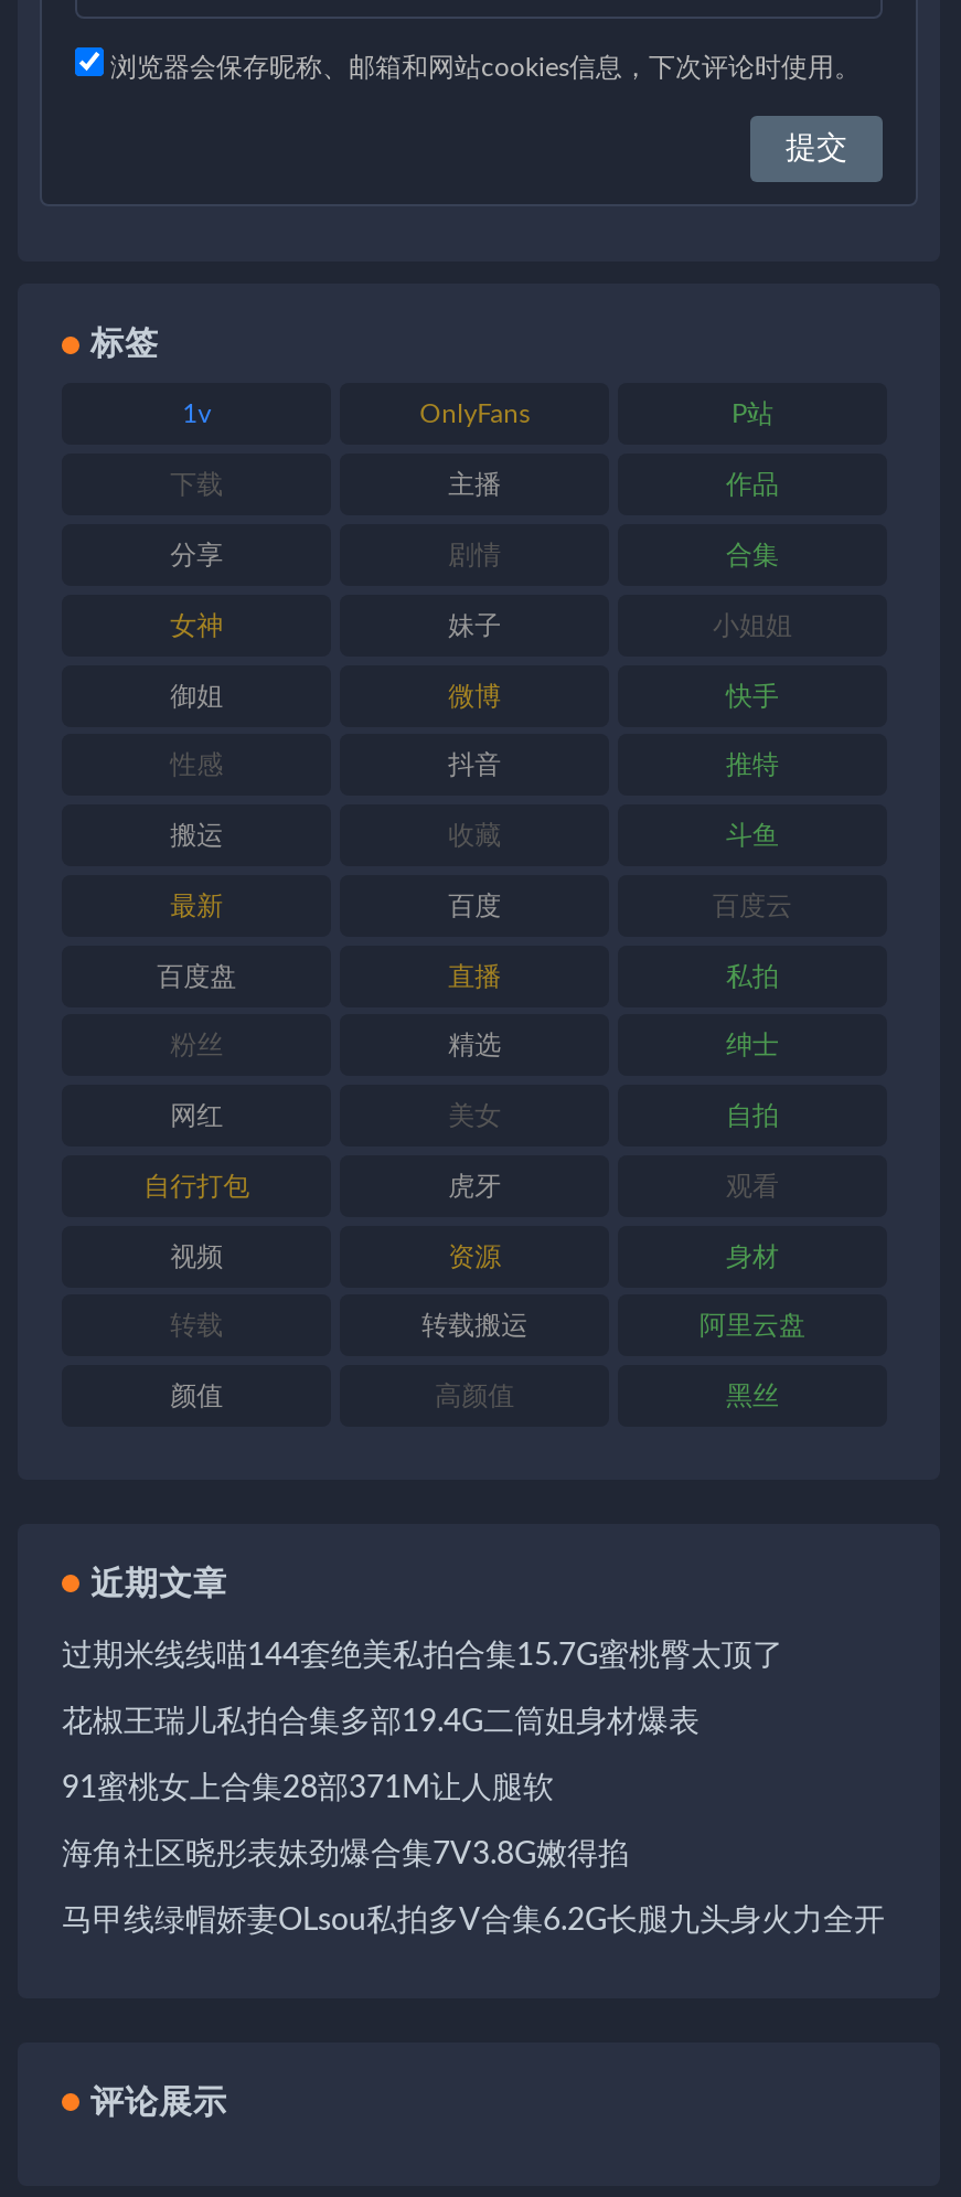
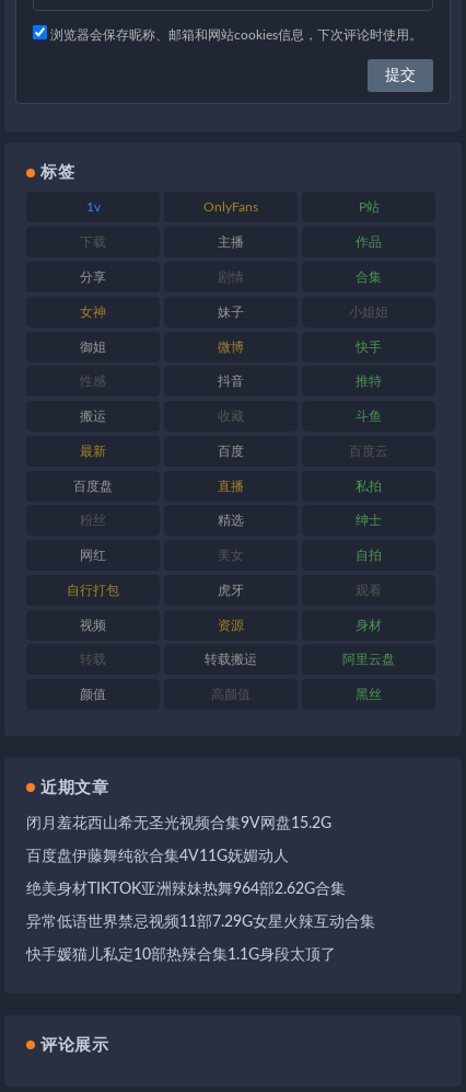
- 过期米线线喵144套绝美私拍合集15.7G蜜桃臀太顶了
+ 闭月羞花西山希无圣光视频合集9V网盘15.2G

- 花椒王瑞儿私拍合集多部19.4G二筒姐身材爆表
+ 百度盘伊藤舞纯欲合集4V11G妩媚动人

- 91蜜桃女上合集28部371M让人腿软
+ 绝美身材TIKTOK亚洲辣妹热舞964部2.62G合集

- 海角社区晓彤表妹劲爆合集7V3.8G嫩得掐
+ 异常低语世界禁忌视频11部7.29G女星火辣互动合集

- 马甲线绿帽娇妻OLsou私拍多V合集6.2G长腿九头身火力全开
+ 快手媛猫儿私定10部热辣合集1.1G身段太顶了
